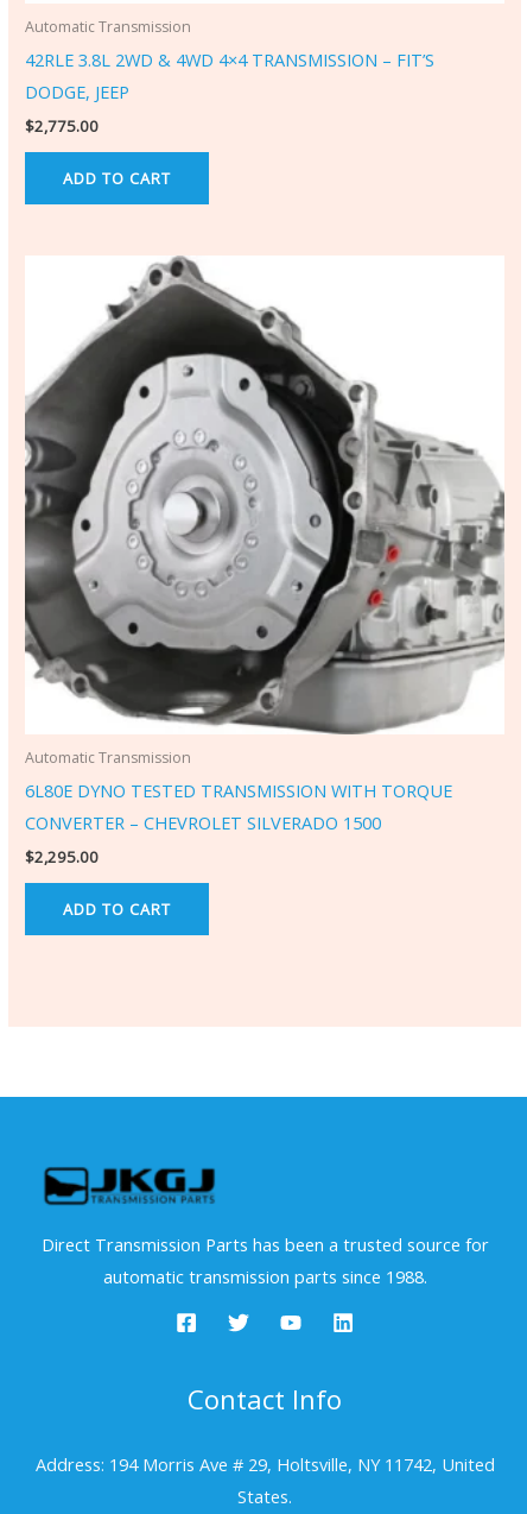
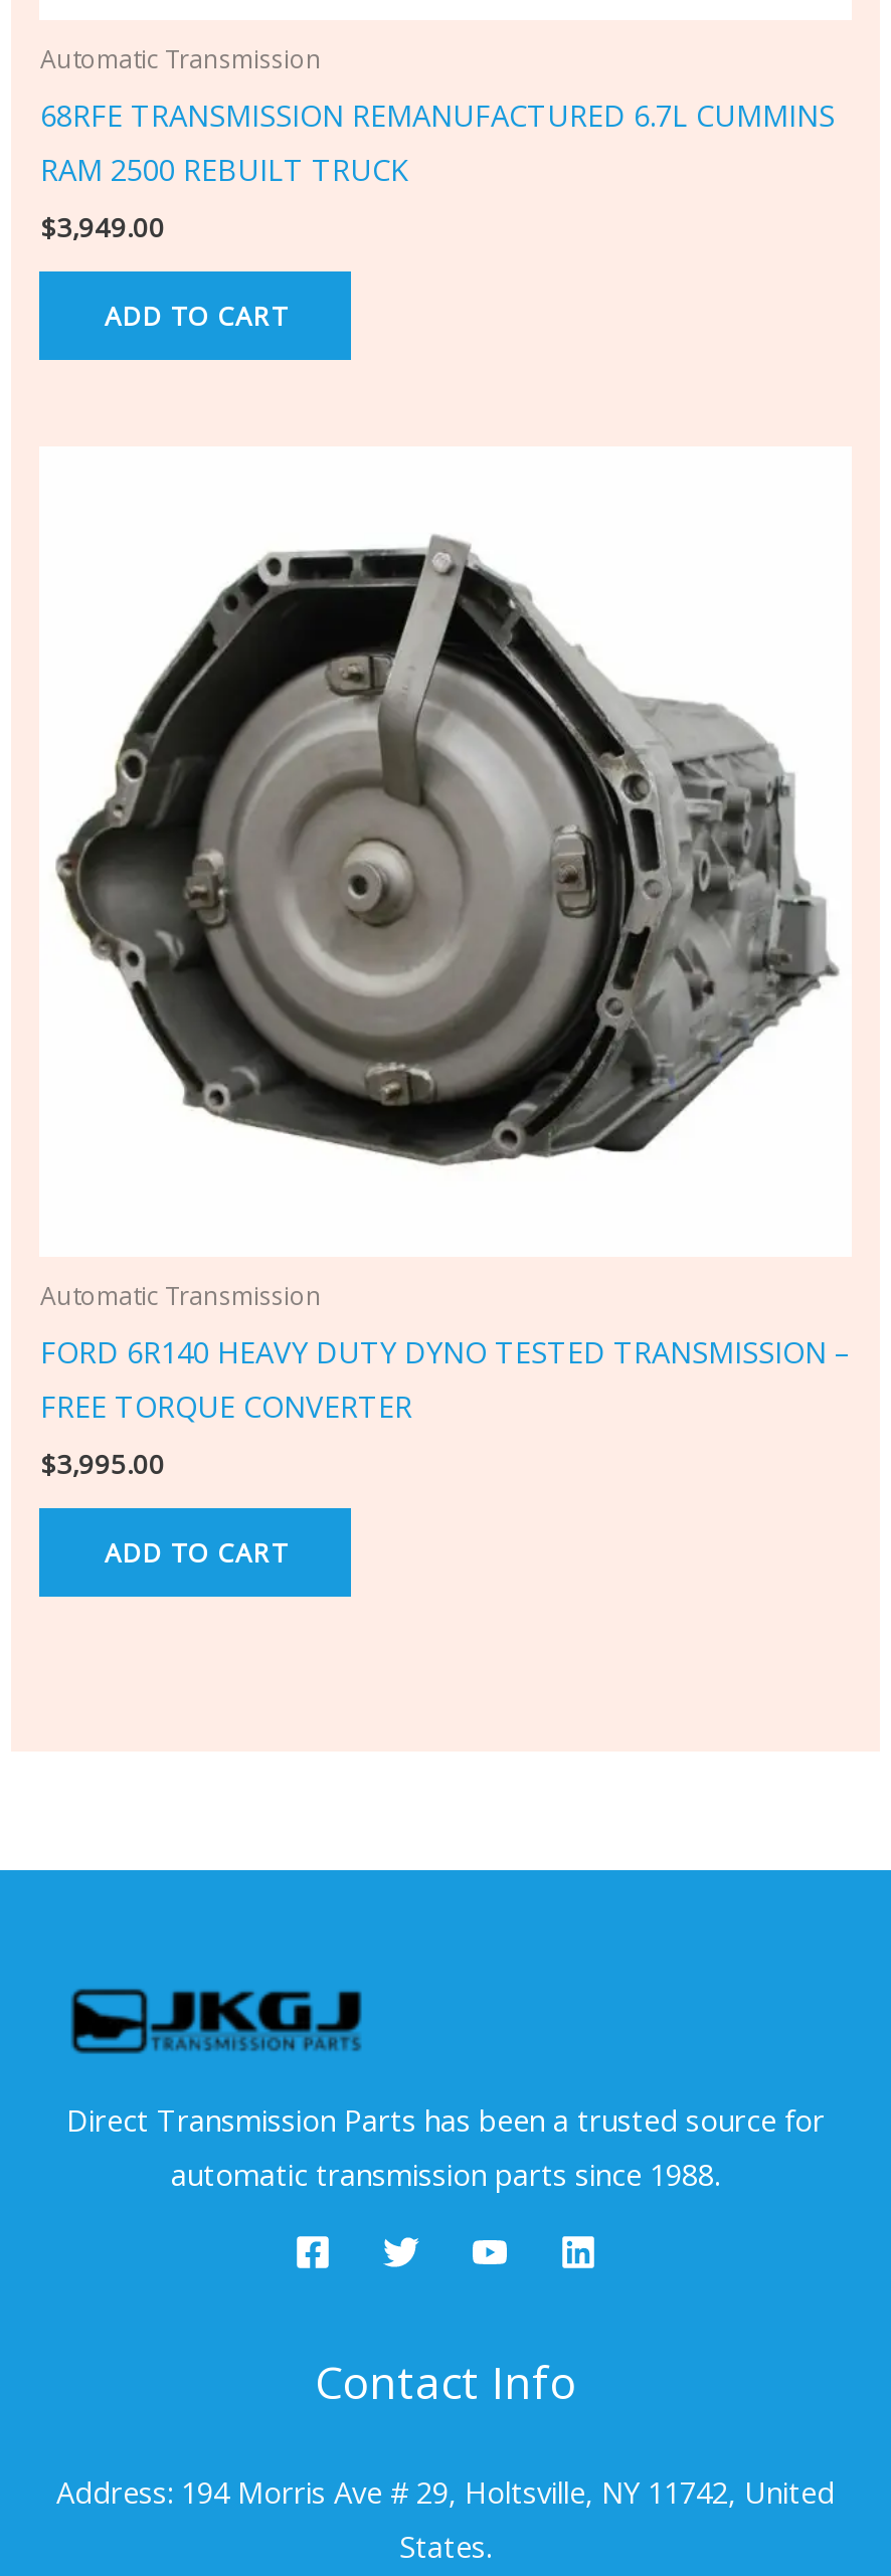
- 42RLE 3.8L 2WD & 4WD 4×4 TRANSMISSION – FIT’S
- DODGE, JEEP
+ 68RFE TRANSMISSION REMANUFACTURED 6.7L CUMMINS
+ RAM 2500 REBUILT TRUCK

- $2,775.00
+ $3,949.00

- [image]
- 6L80E DYNO TESTED TRANSMISSION WITH TORQUE
- CONVERTER – CHEVROLET SILVERADO 1500
+ [image]
+ FORD 6R140 HEAVY DUTY DYNO TESTED TRANSMISSION –
+ FREE TORQUE CONVERTER

- $2,295.00
+ $3,995.00
